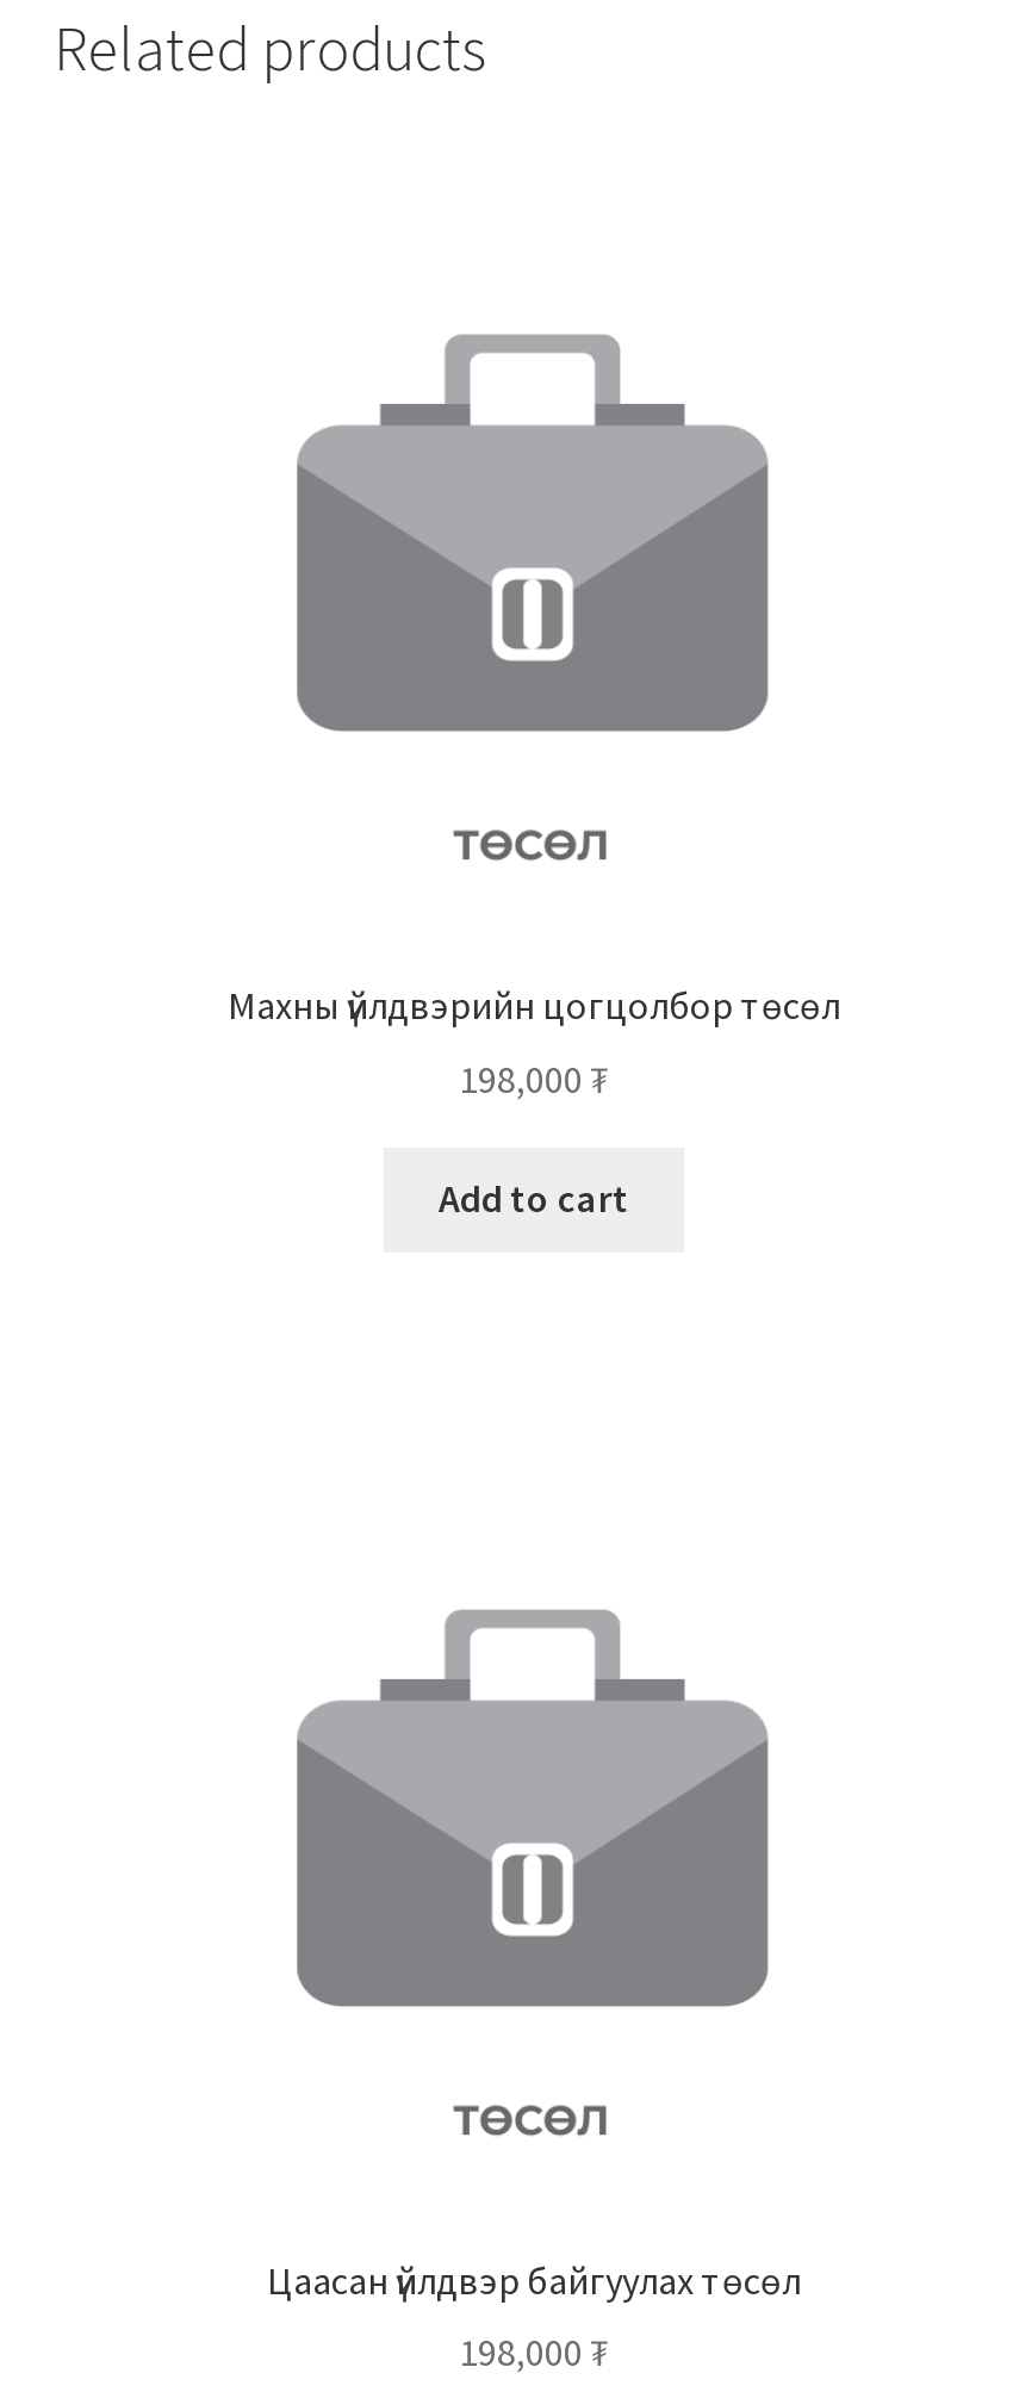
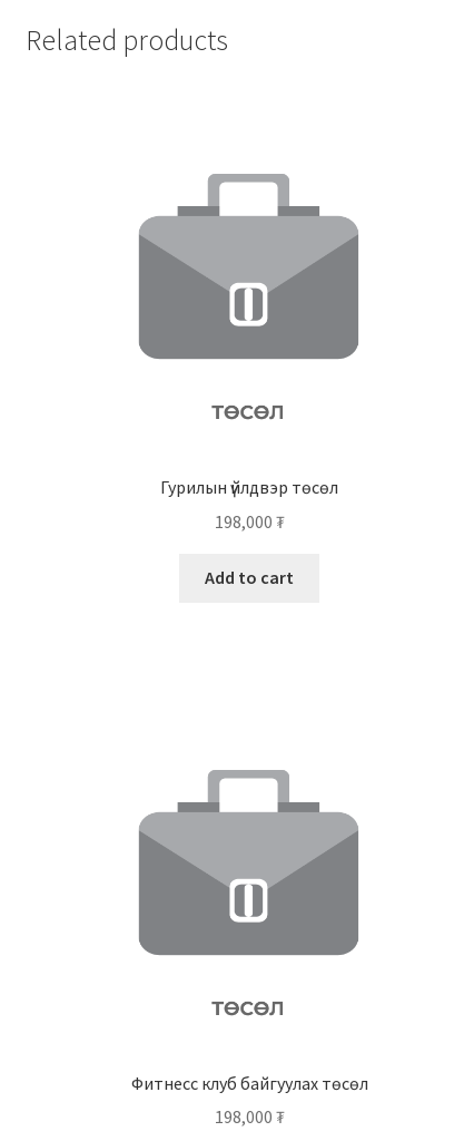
- Махны үйлдвэрийн цогцолбор төсөл
+ Гурилын үйлдвэр төсөл

- Цаасан үйлдвэр байгуулах төсөл
+ Фитнесс клуб байгуулах төсөл
